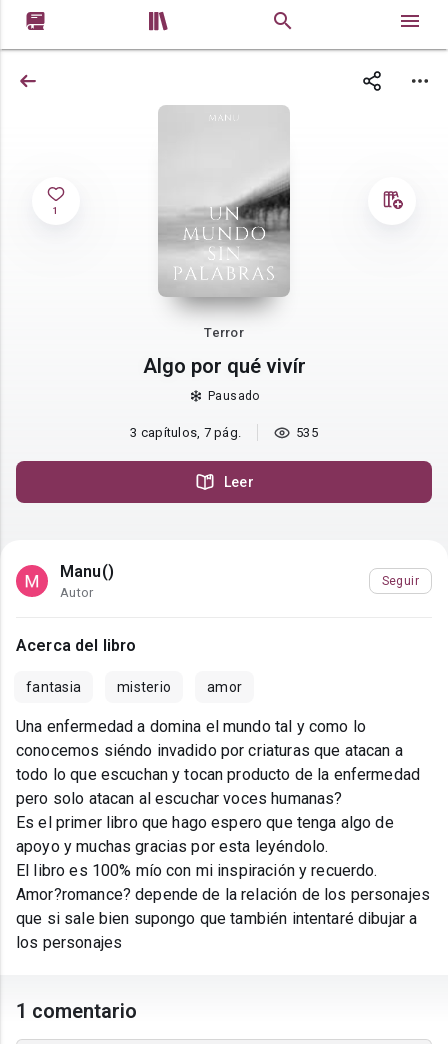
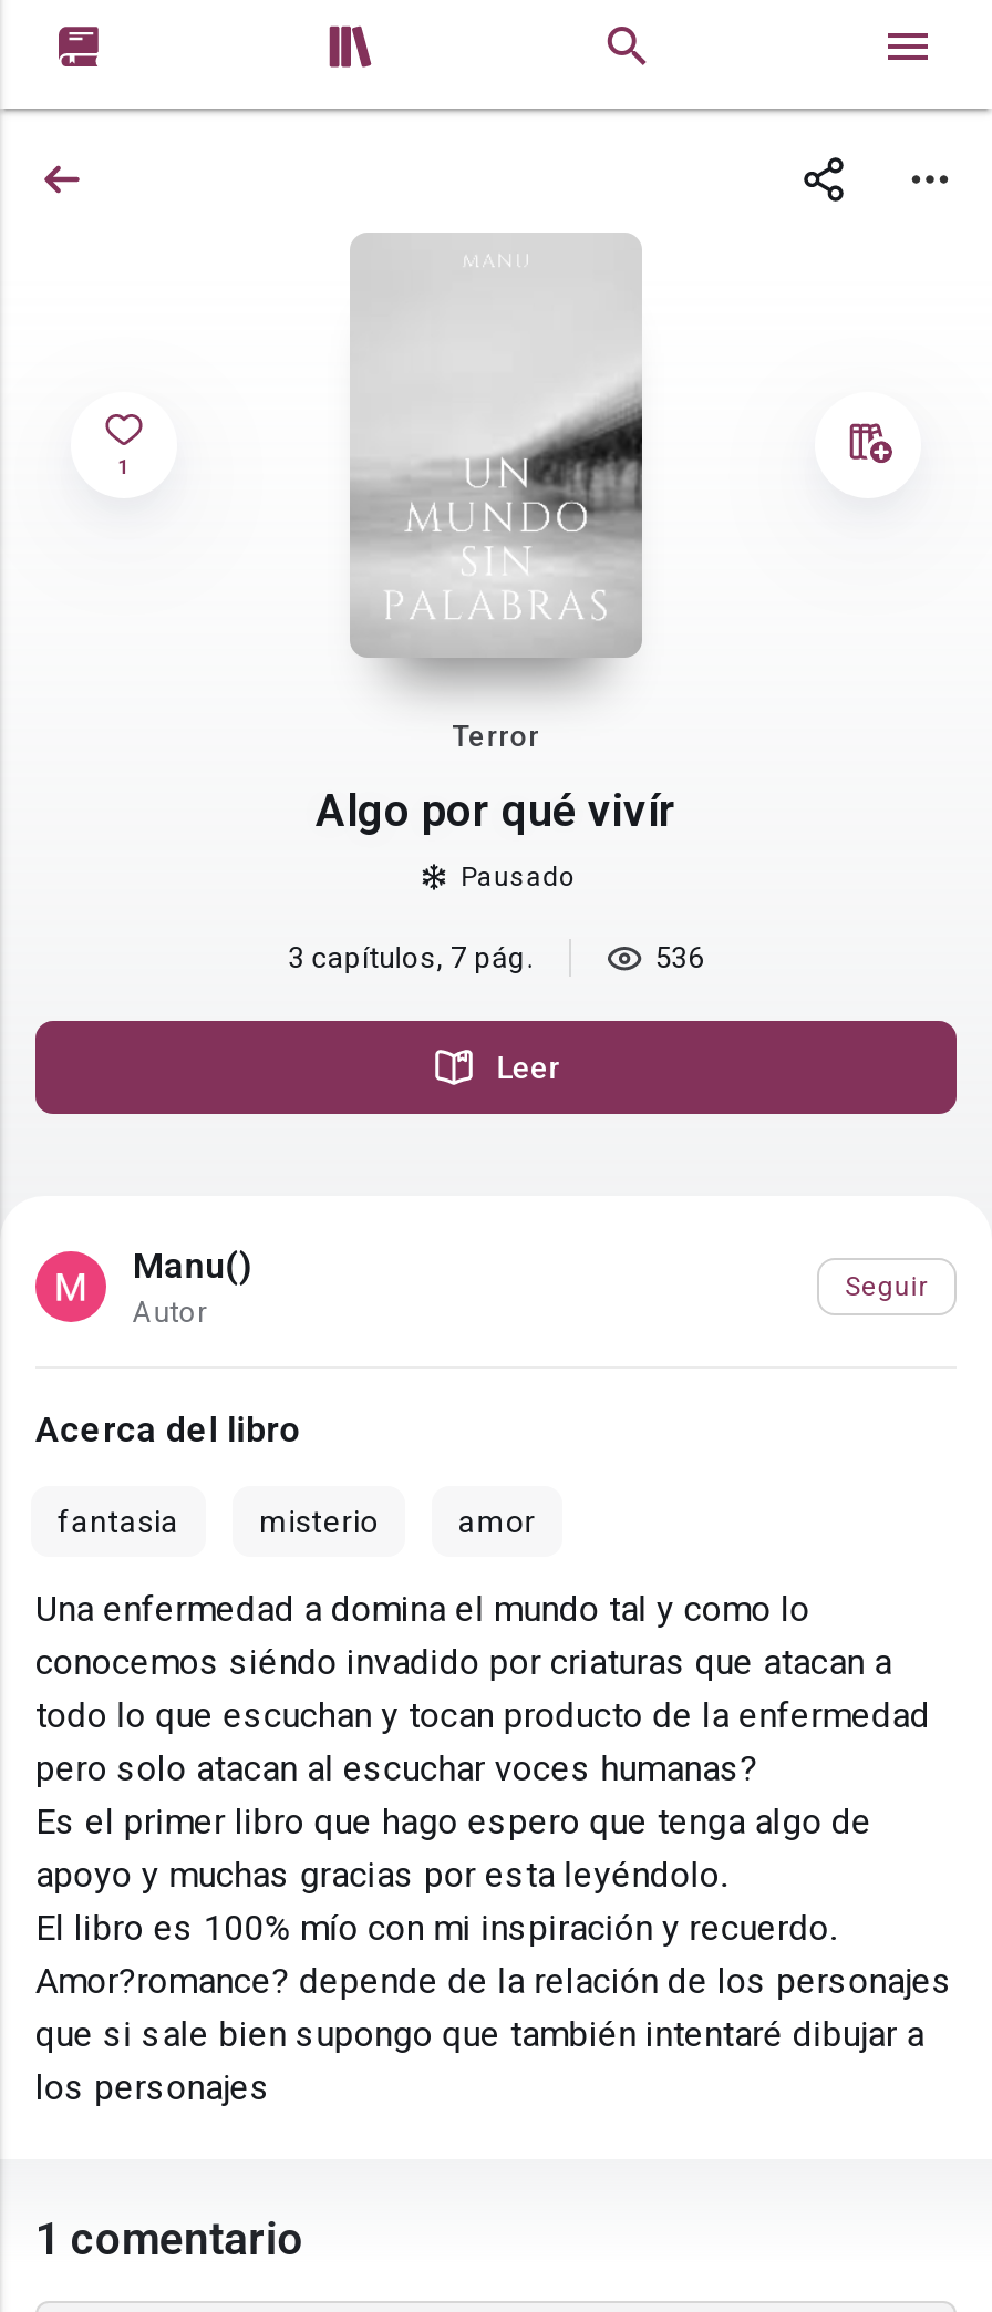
- 535
+ 536
